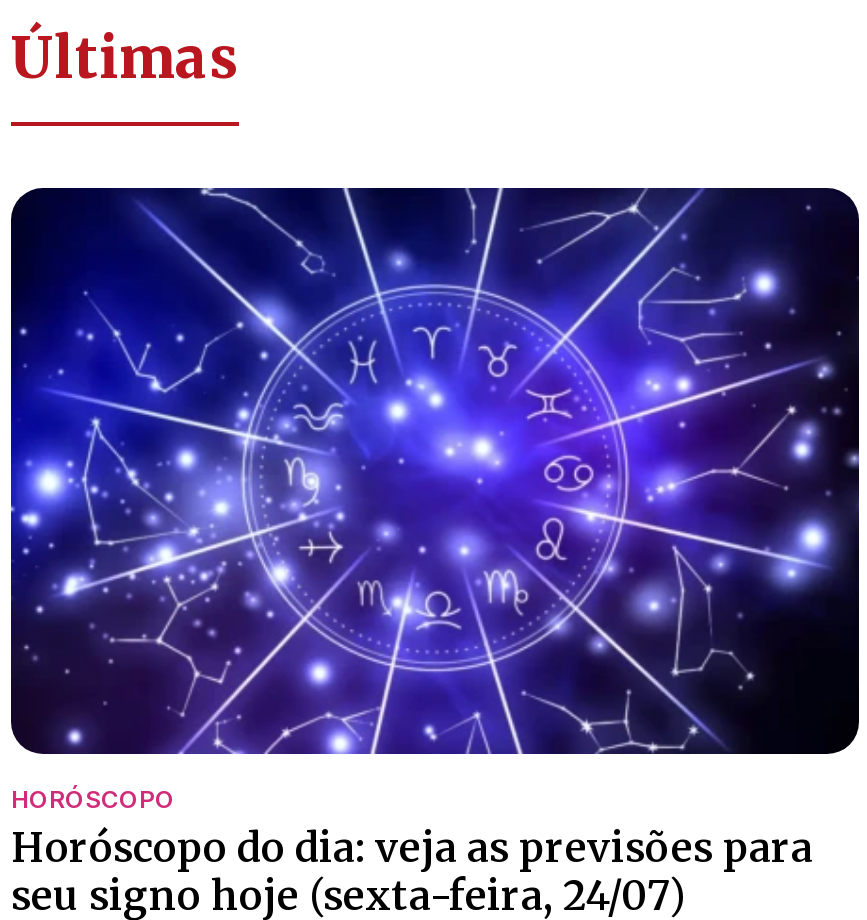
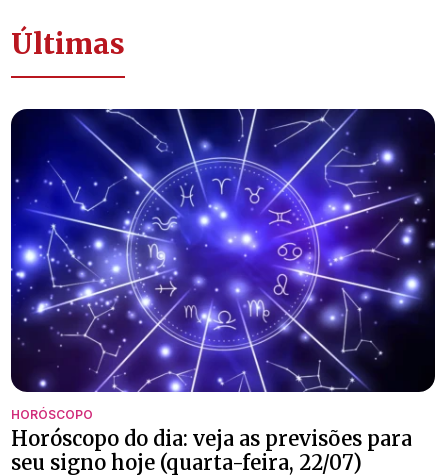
- seu signo hoje (sexta-feira, 24/07)
+ seu signo hoje (quarta-feira, 22/07)
